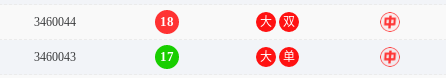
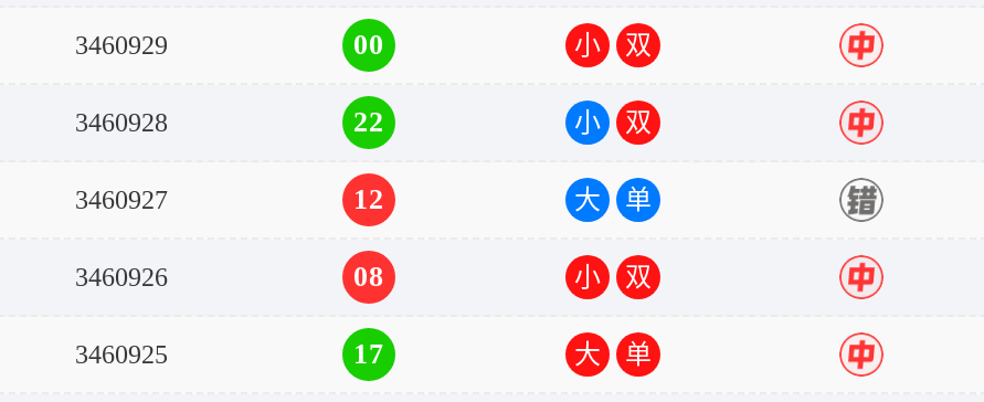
- 3460044
- 18
- 大
+ 3460929
+ 00
+ 小

- 3460043
+ 3460928
+ 22
+ 小
+ 双
+ 中
+ 3460927
+ 12
+ 大
+ 单
+ 错
+ 3460926
+ 08
+ 小
+ 双
+ 中
+ 3460925
